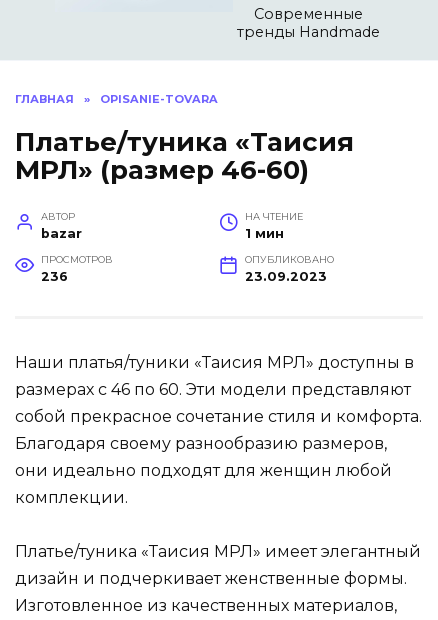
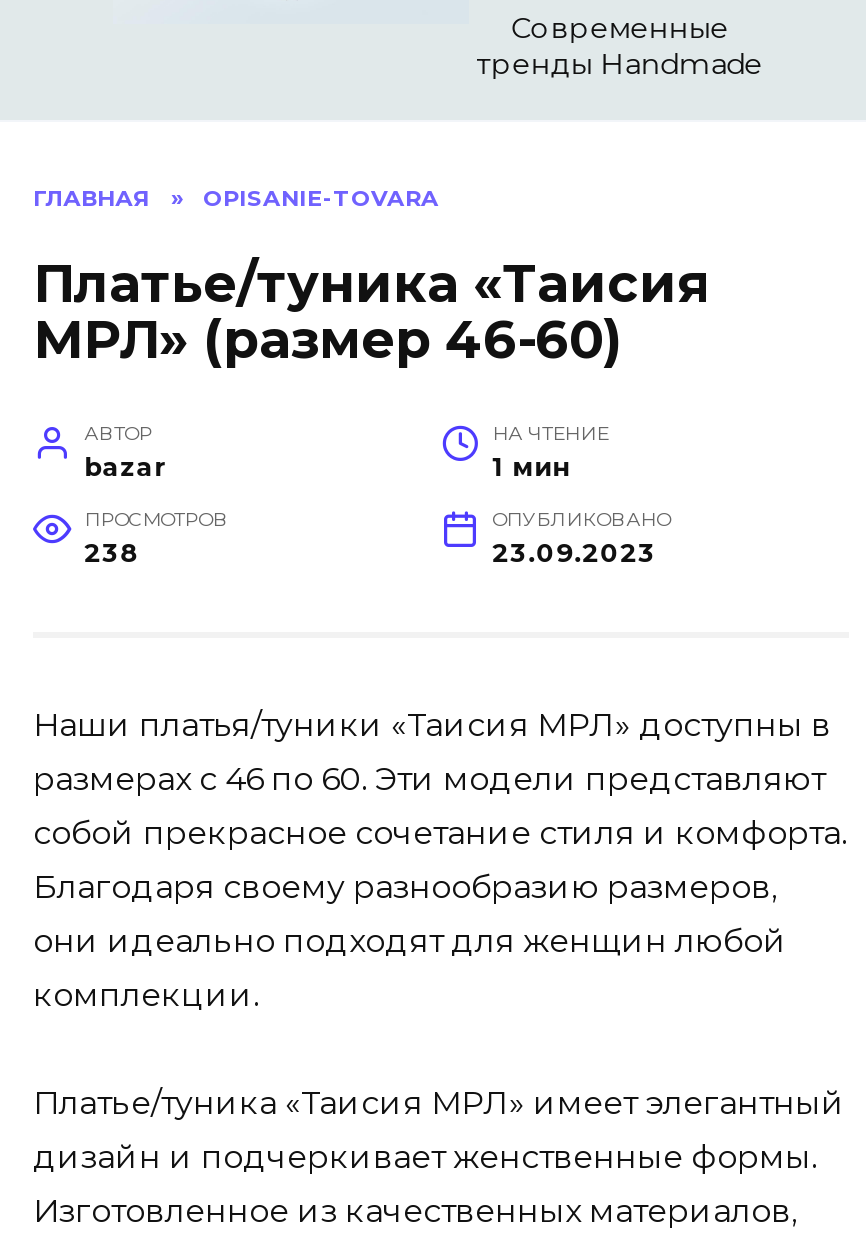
- 236
+ 238
